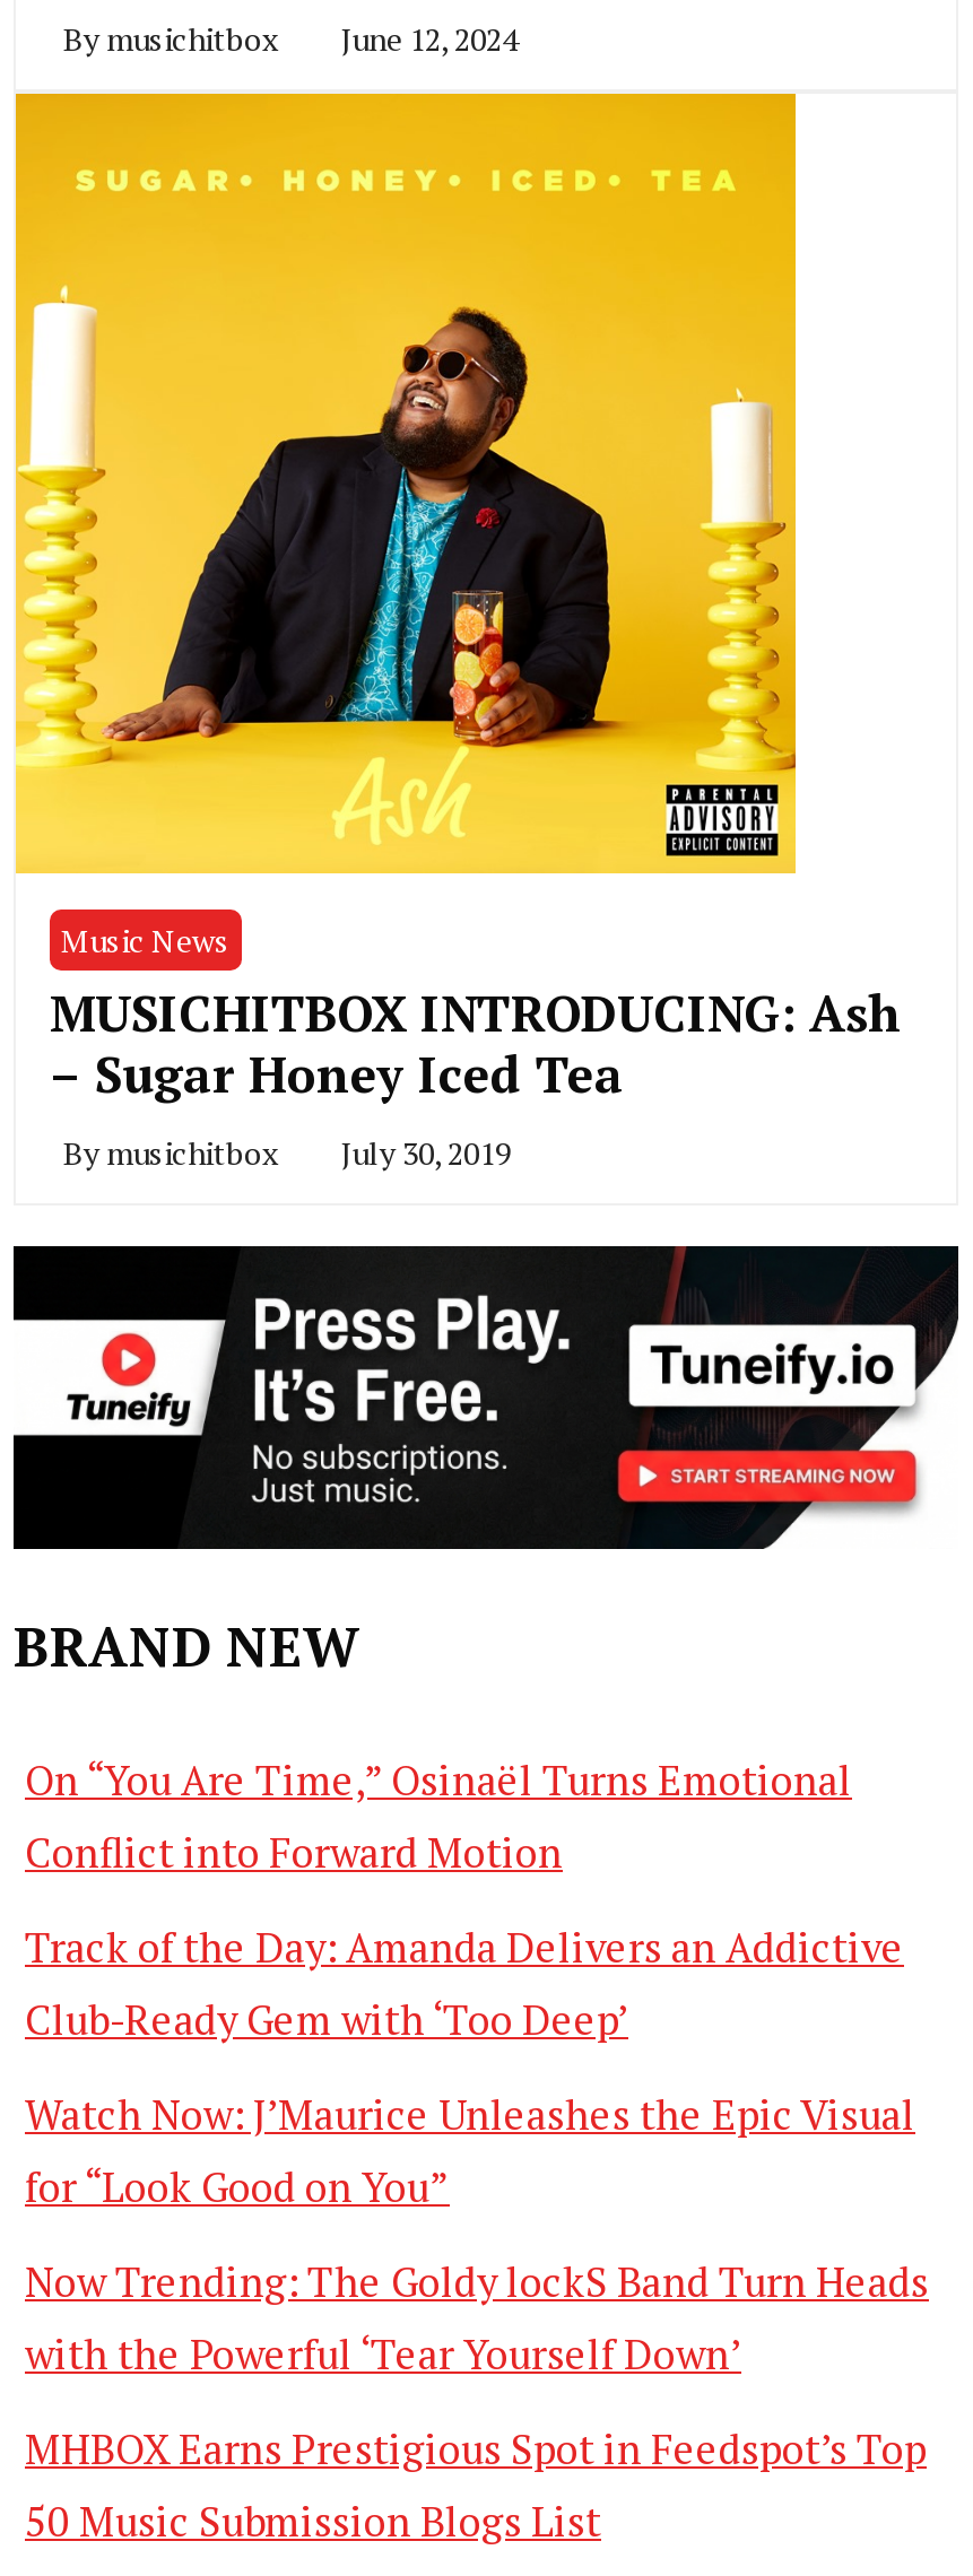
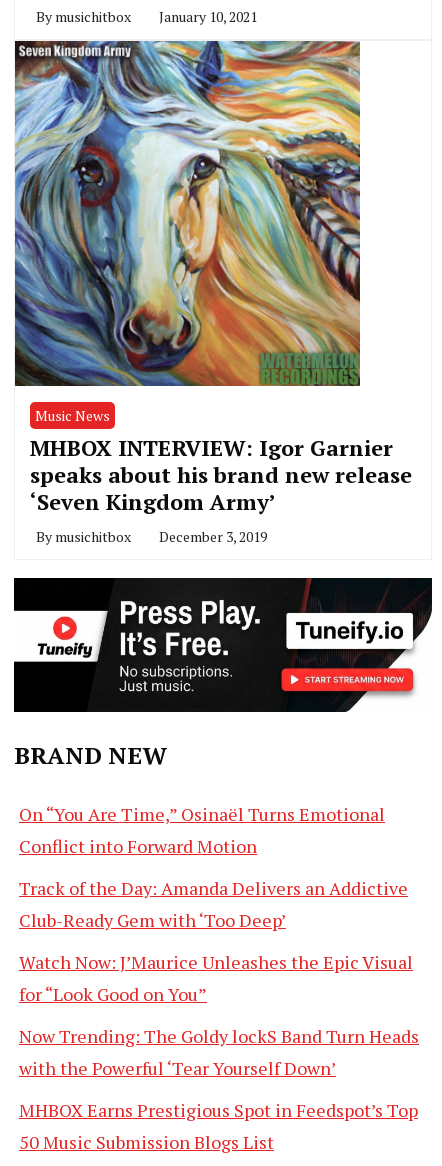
- By musichitbox June 12, 2024
+ By musichitbox January 10, 2021

- [image]
+ [image]

- MUSICHITBOX INTRODUCING: Ash
- – Sugar Honey Iced Tea
+ MHBOX INTERVIEW: Igor Garnier
+ speaks about his brand new release
+ ‘Seven Kingdom Army’

- By musichitbox July 30, 2019
+ By musichitbox December 3, 2019
